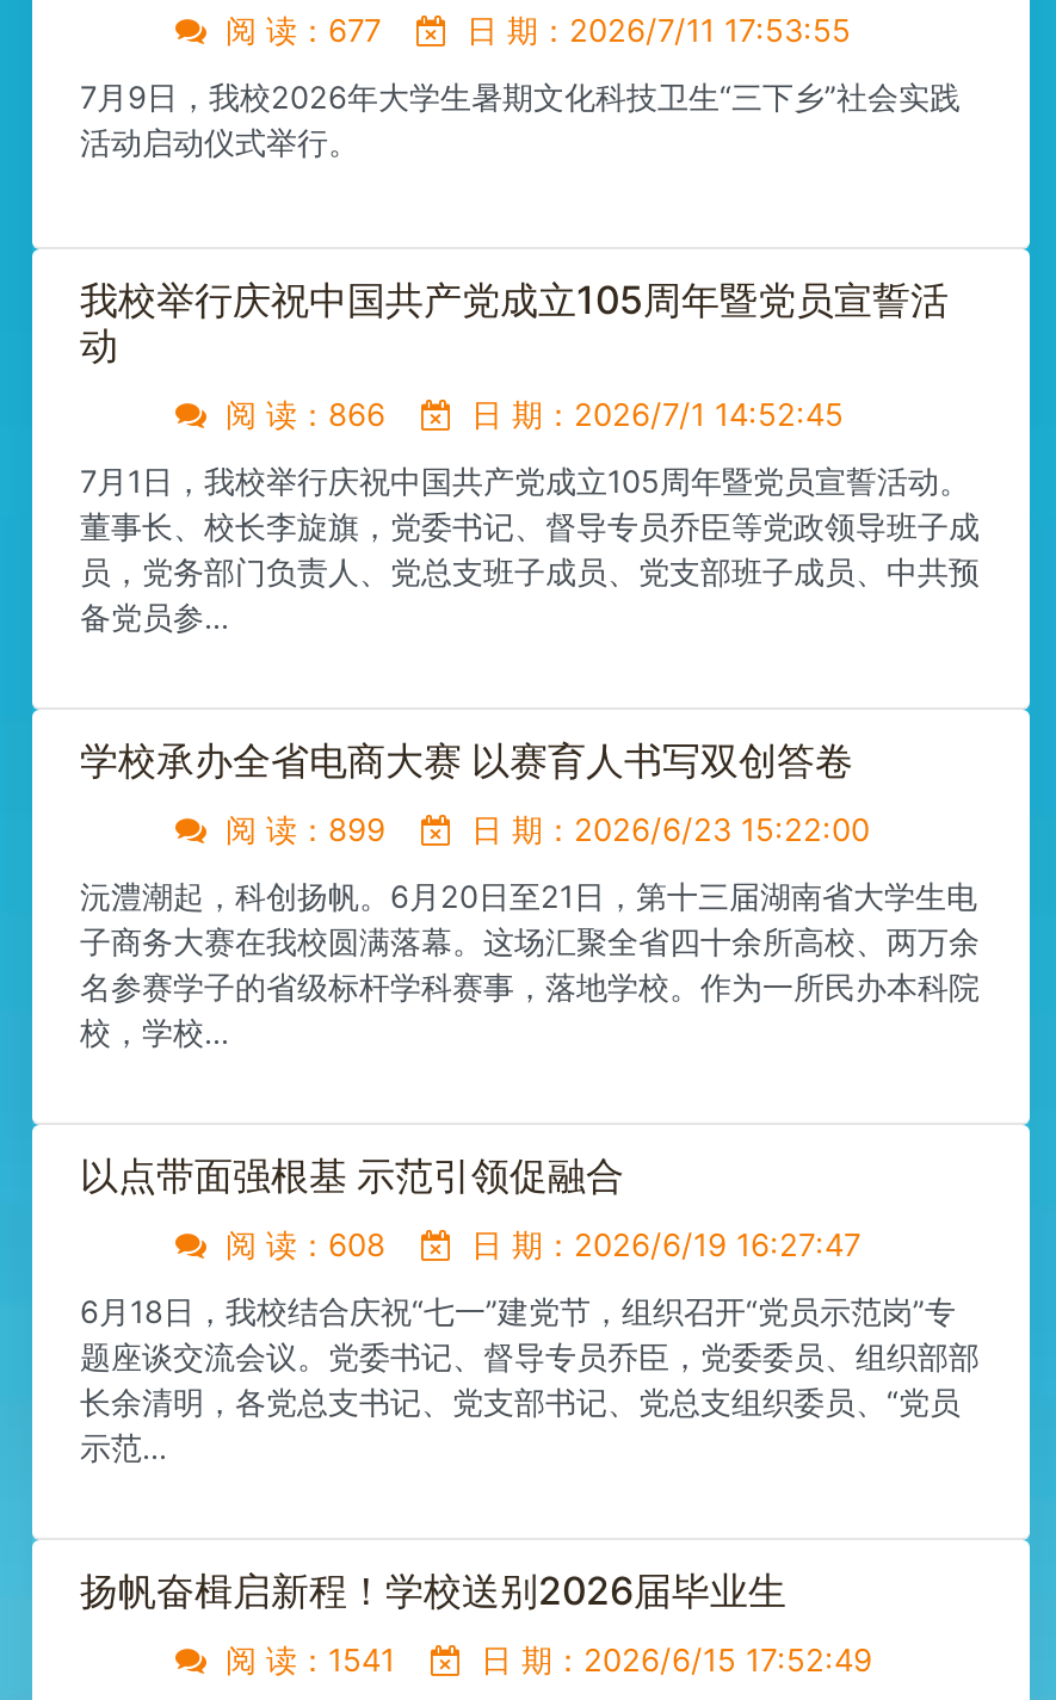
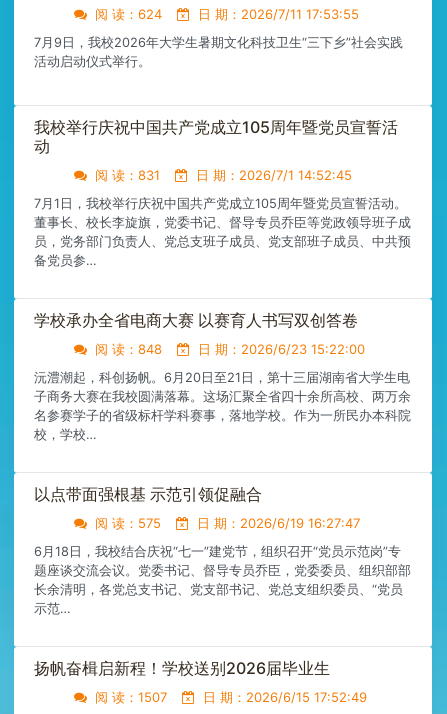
- 阅 读：677
+ 阅 读：624

- 阅 读：866
+ 阅 读：831

- 阅 读：899
+ 阅 读：848

- 阅 读：608
+ 阅 读：575

- 阅 读：1541
+ 阅 读：1507
